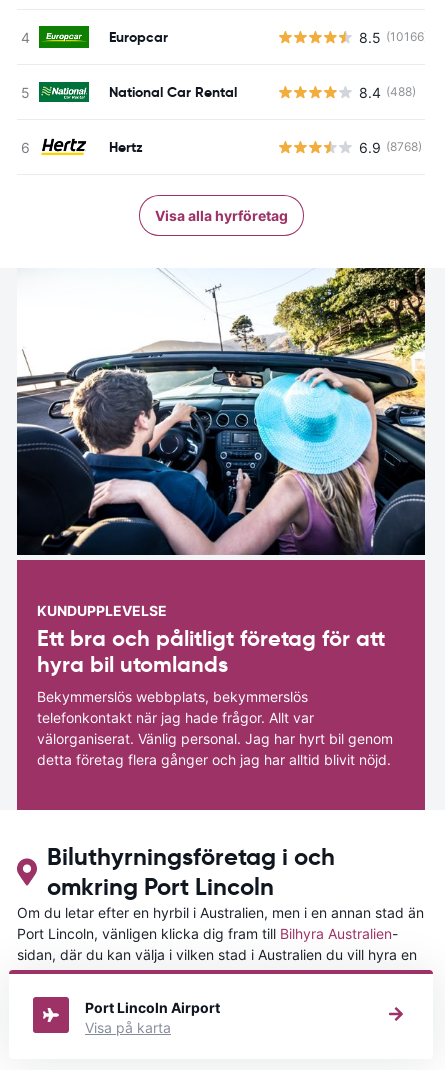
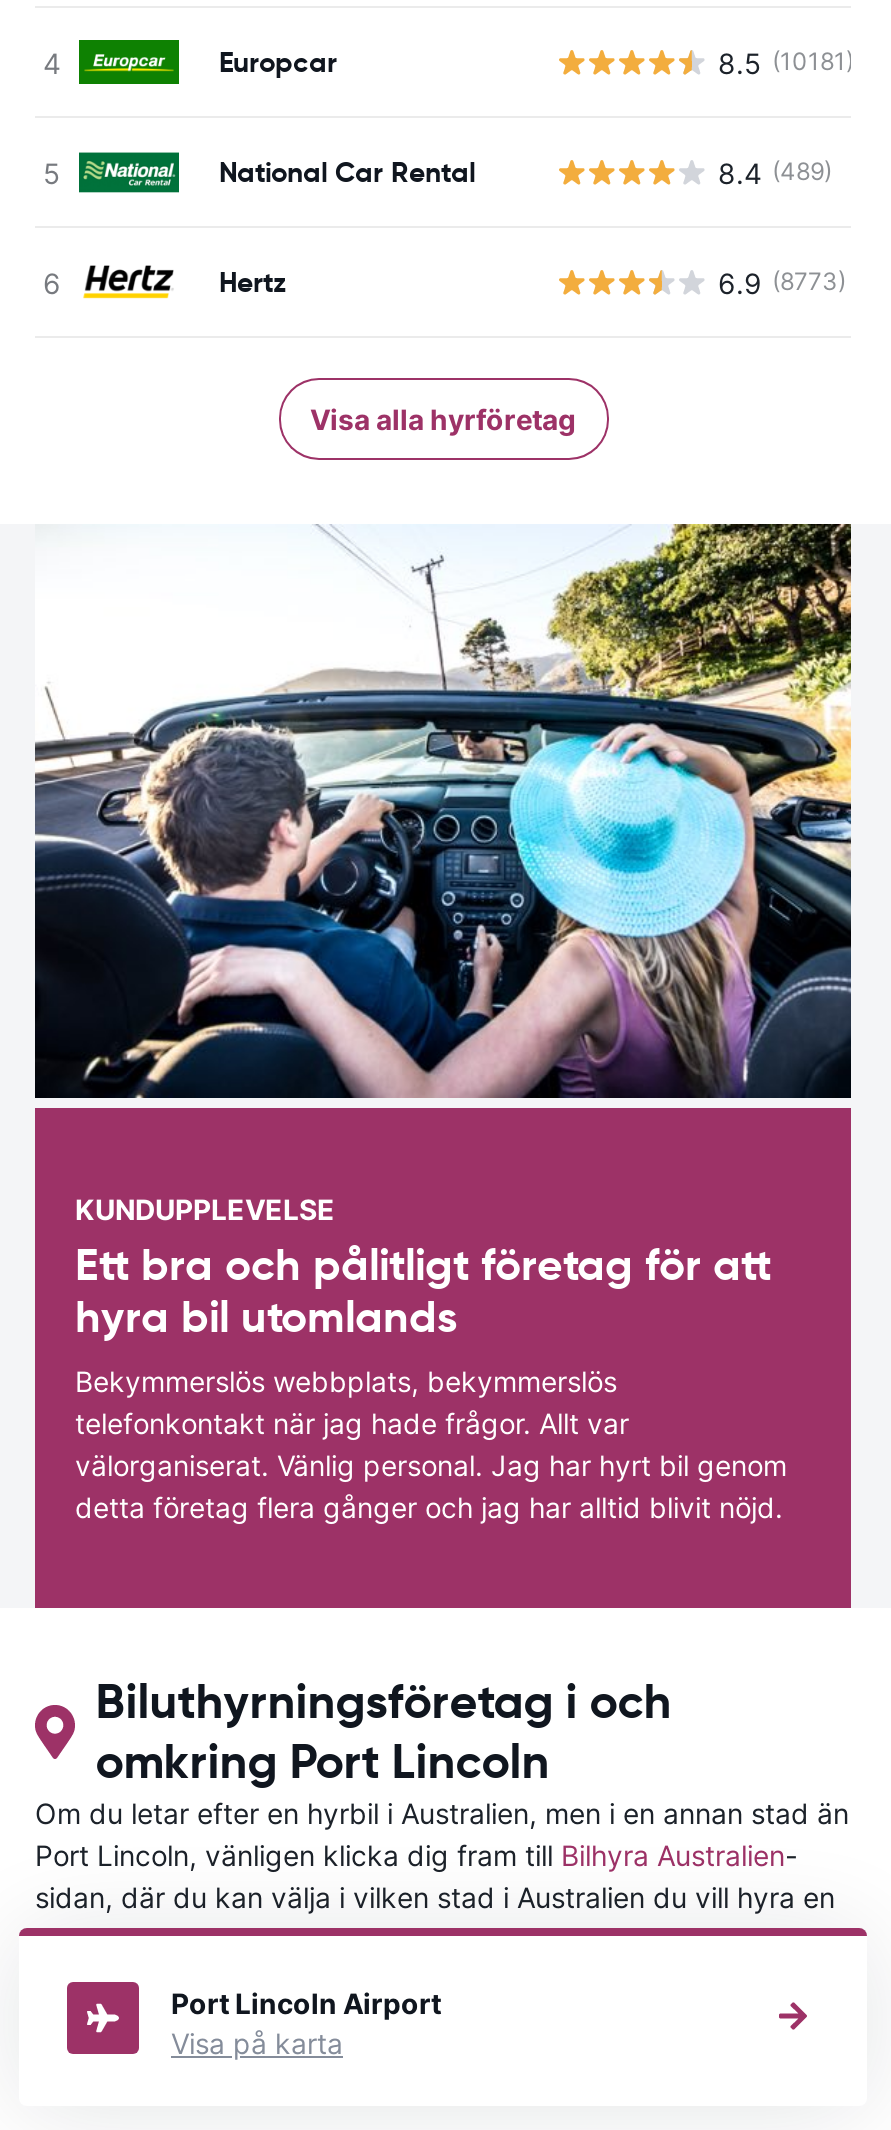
- 8.5 (10166)
+ 8.5 (10181)

- 8.4 (488)
+ 8.4 (489)

- 6.9 (8768)
+ 6.9 (8773)
